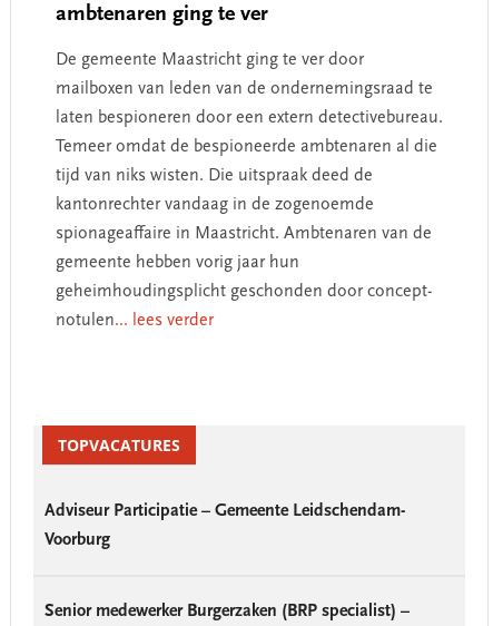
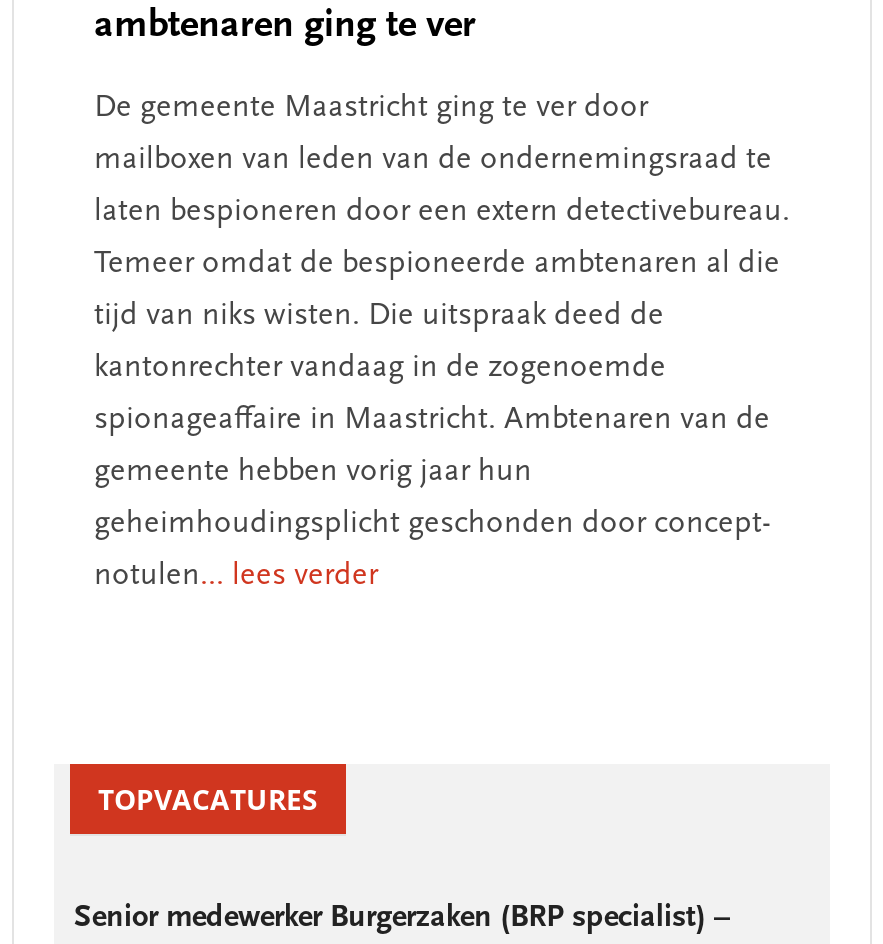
- Adviseur Participatie – Gemeente Leidschendam-
- Voorburg
